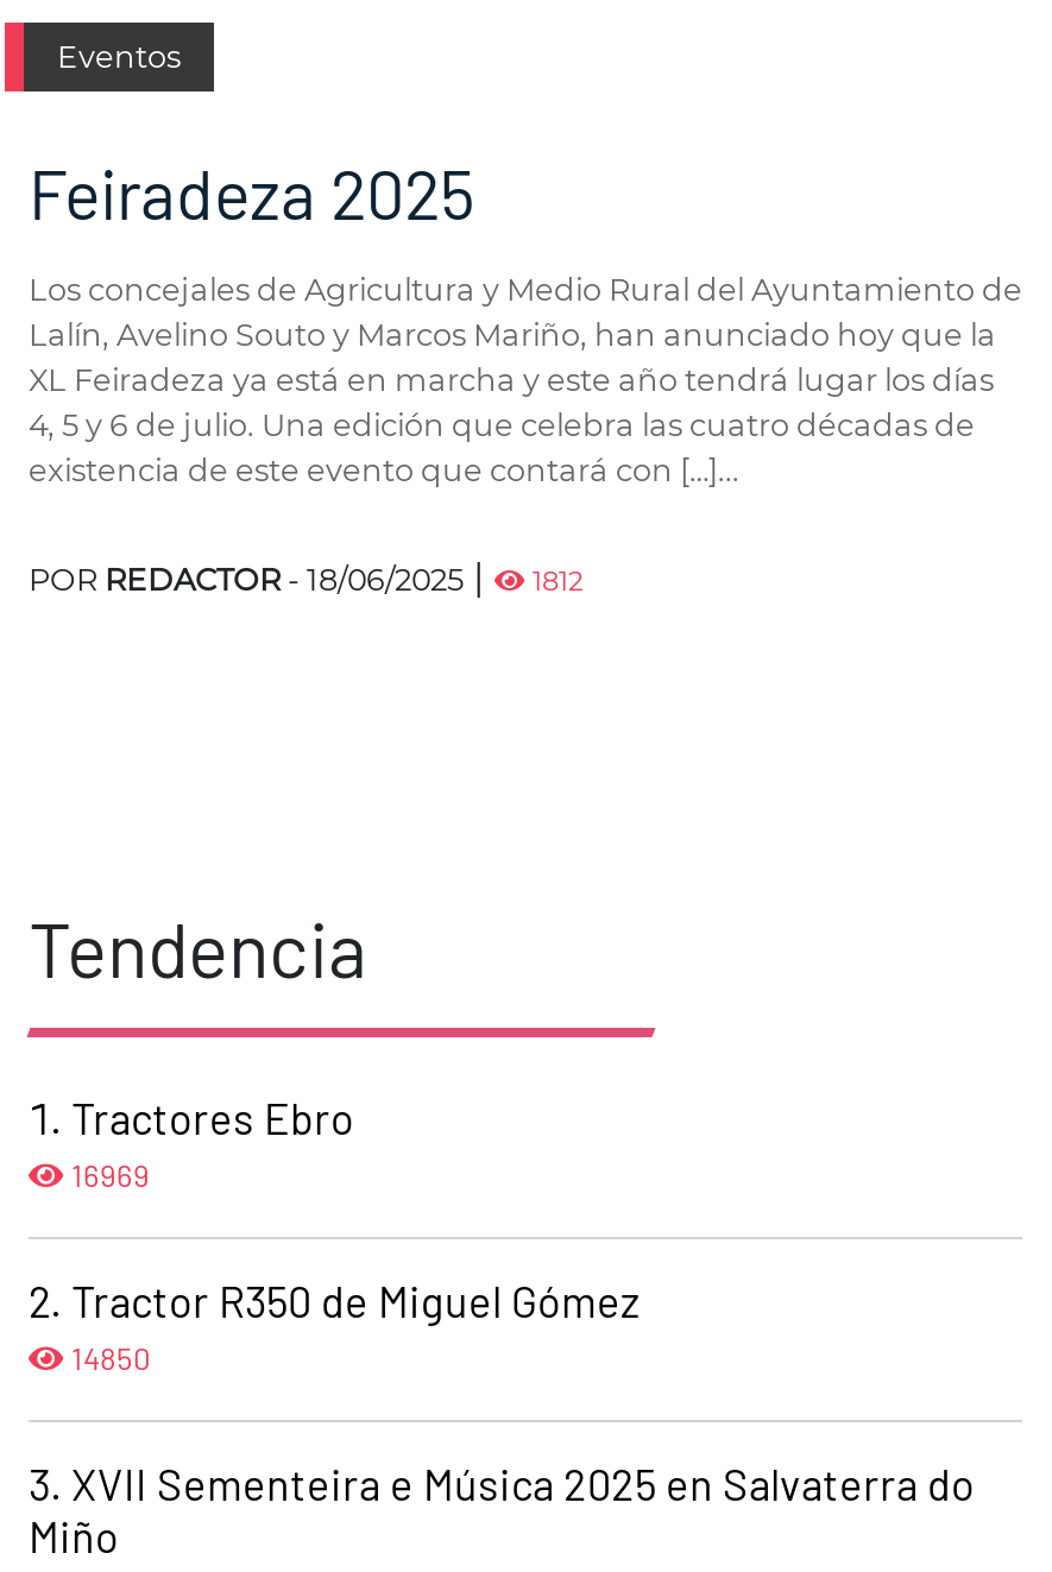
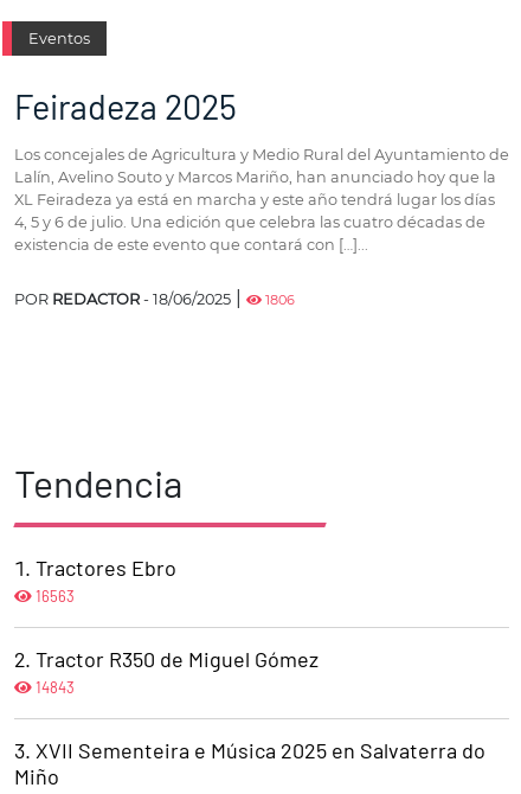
- 1812
+ 1806

- 16969
+ 16563

- 14850
+ 14843
